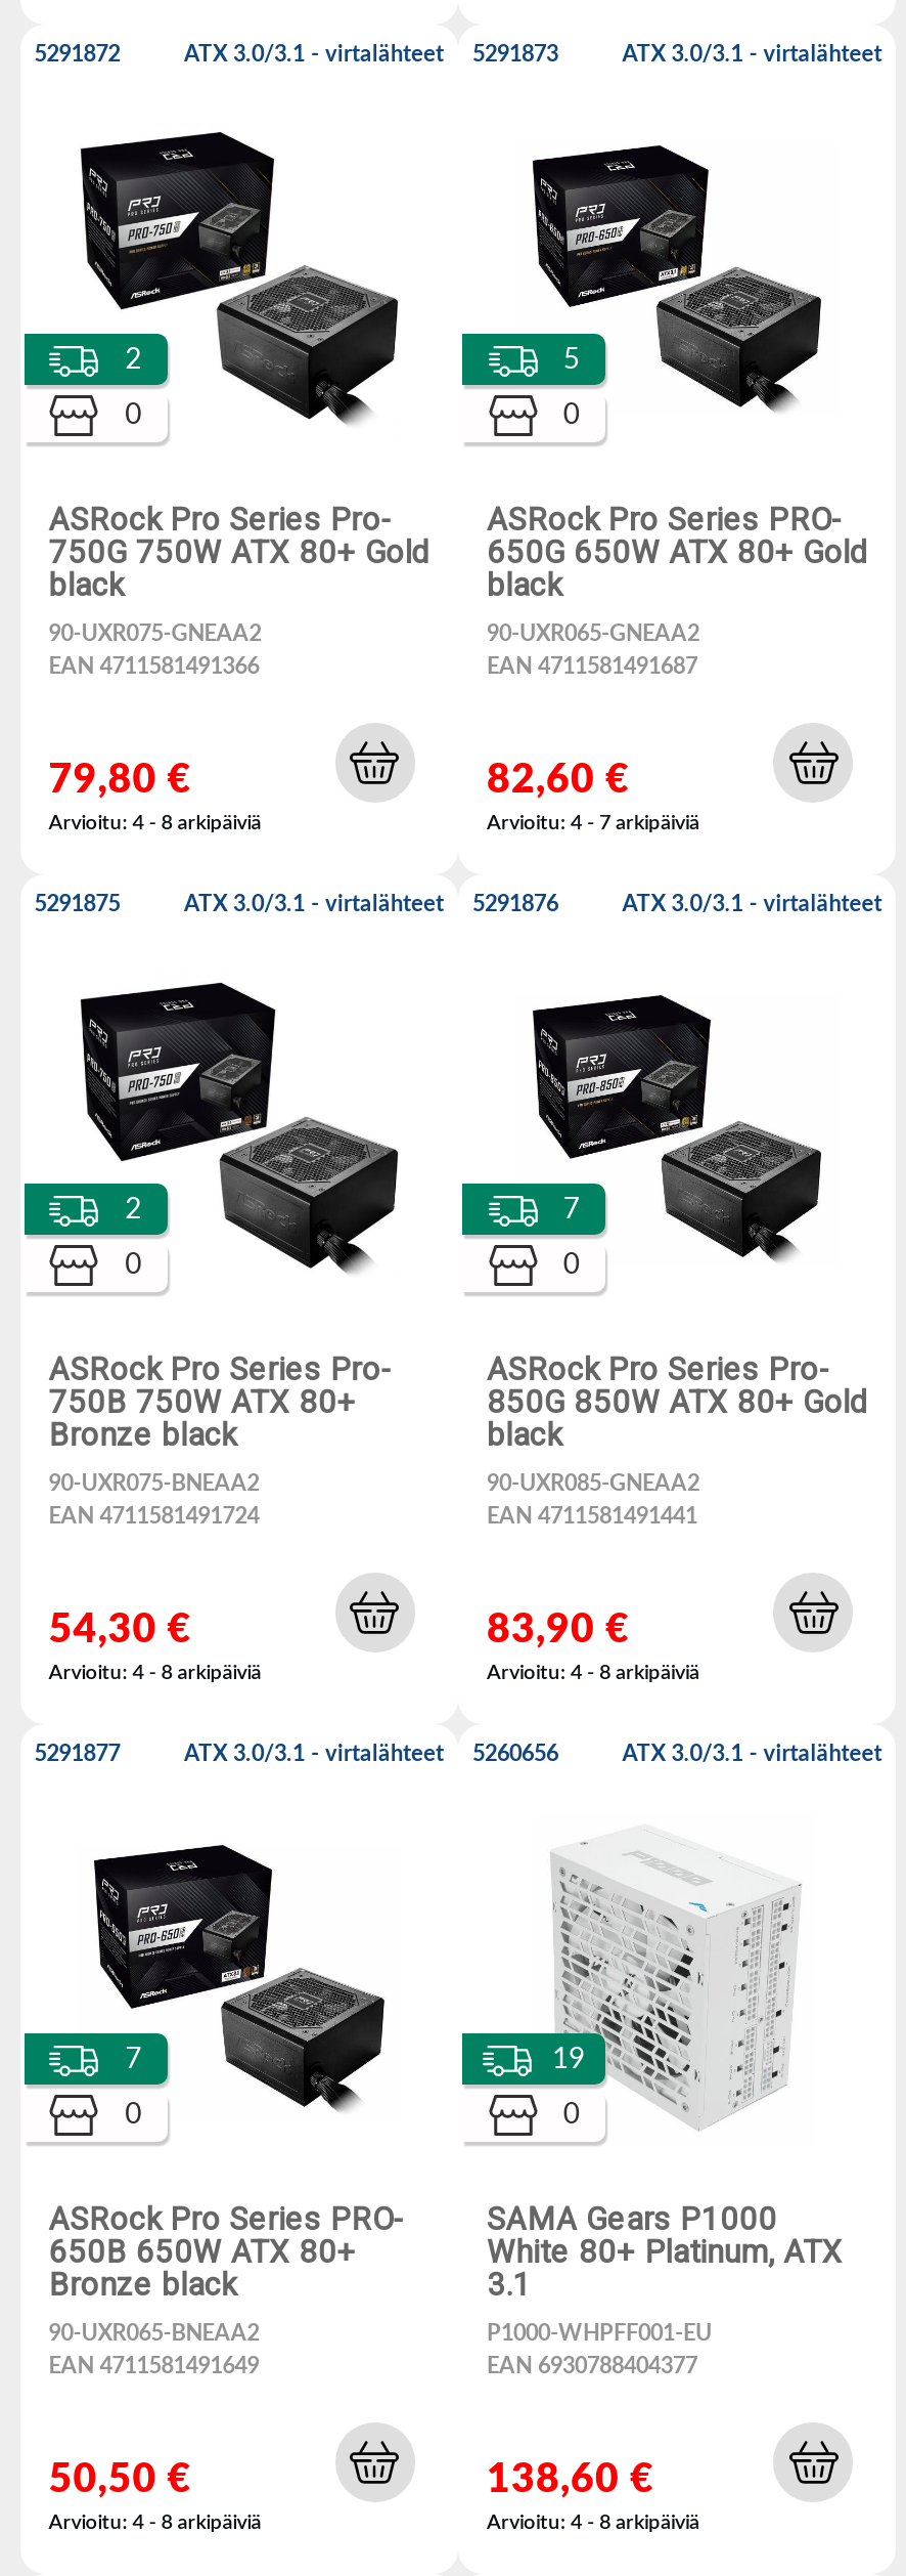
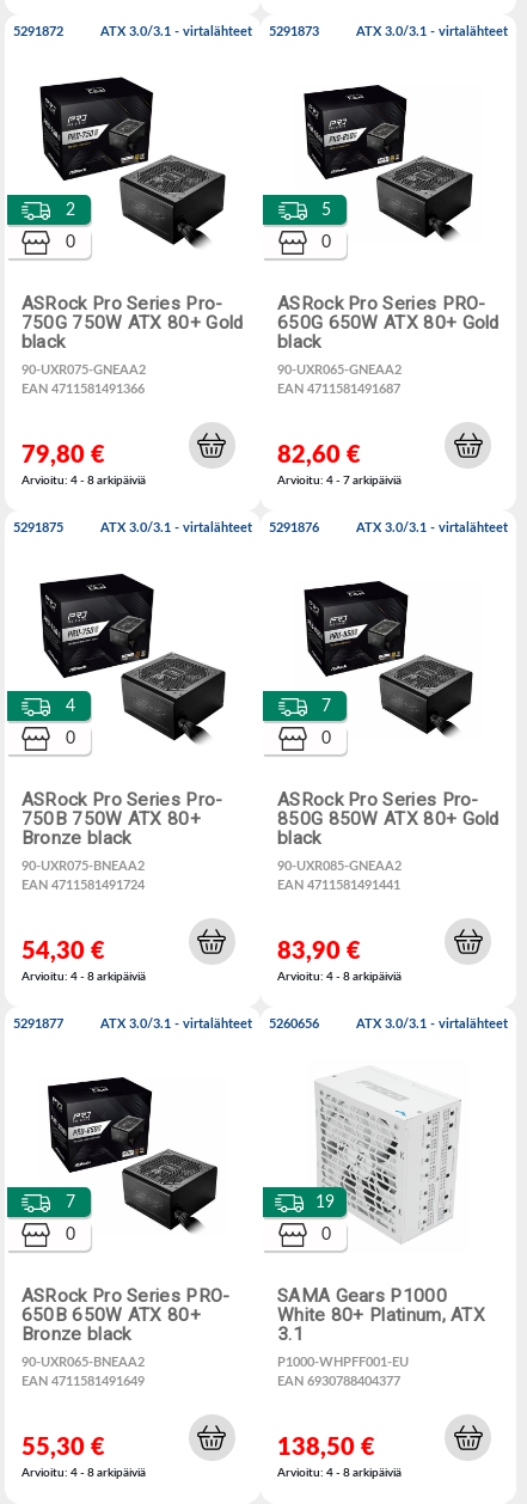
- 2
+ 4

- 50,50 €
+ 55,30 €

- 138,60 €
+ 138,50 €
